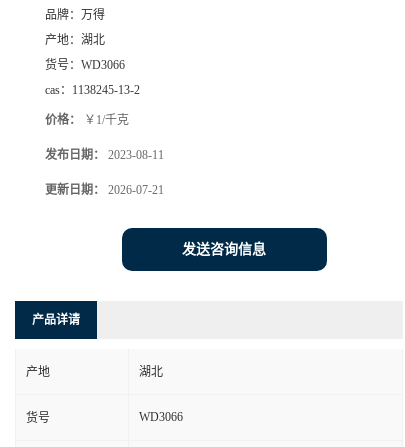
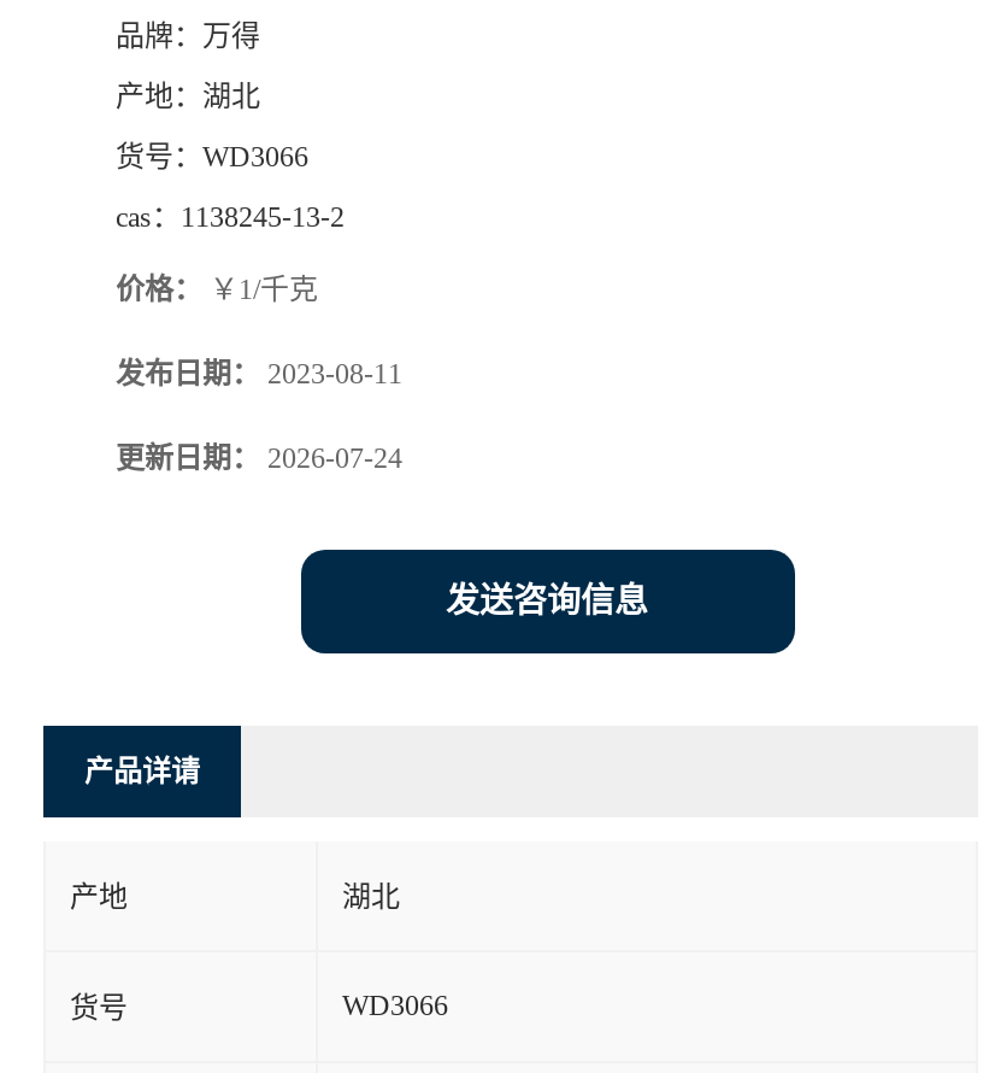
- 更新日期：2026-07-21
+ 更新日期：2026-07-24
